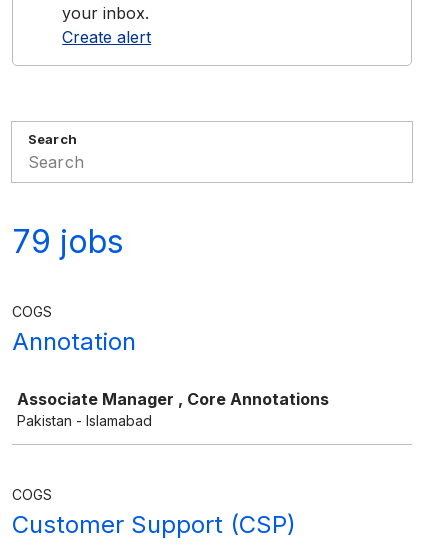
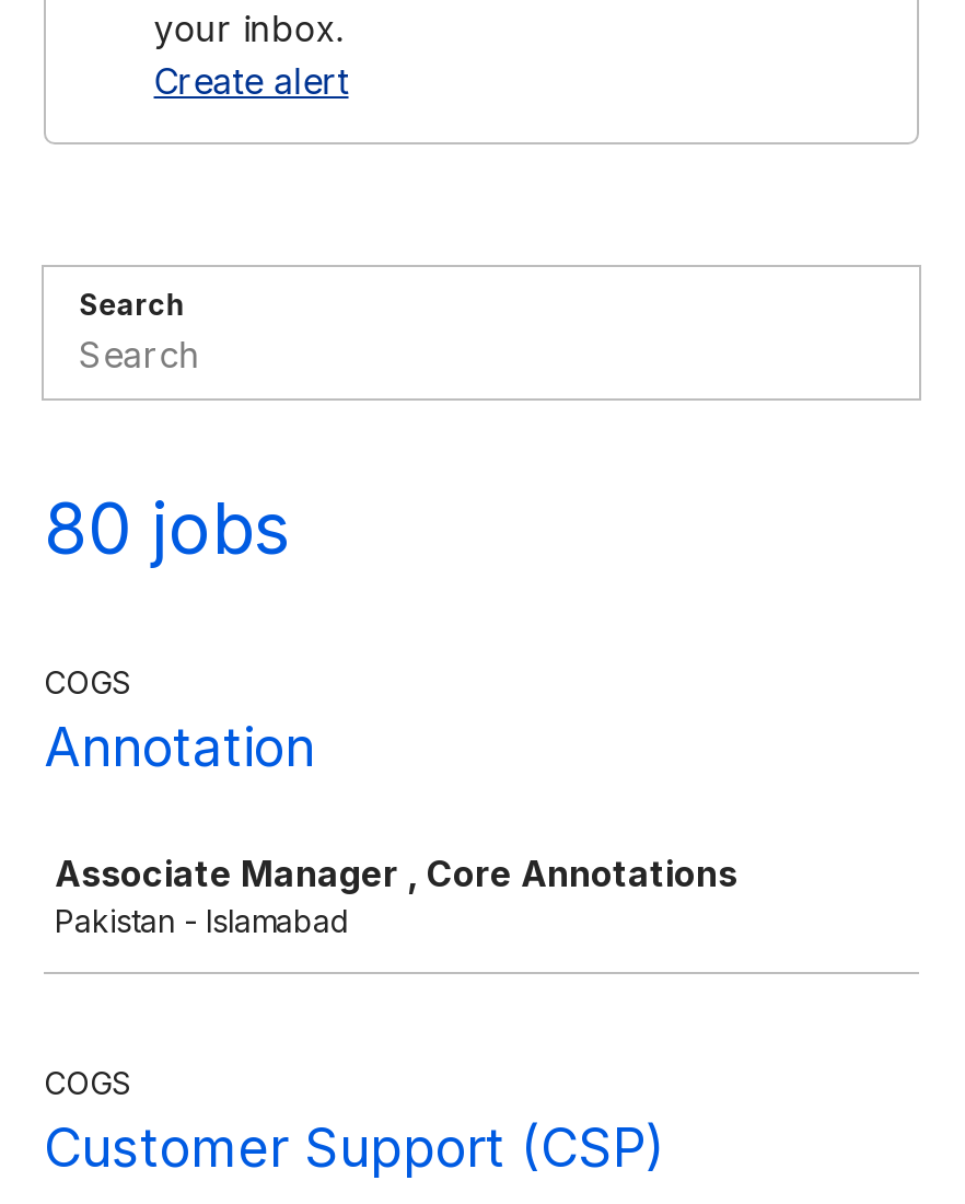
- 79 jobs
+ 80 jobs
